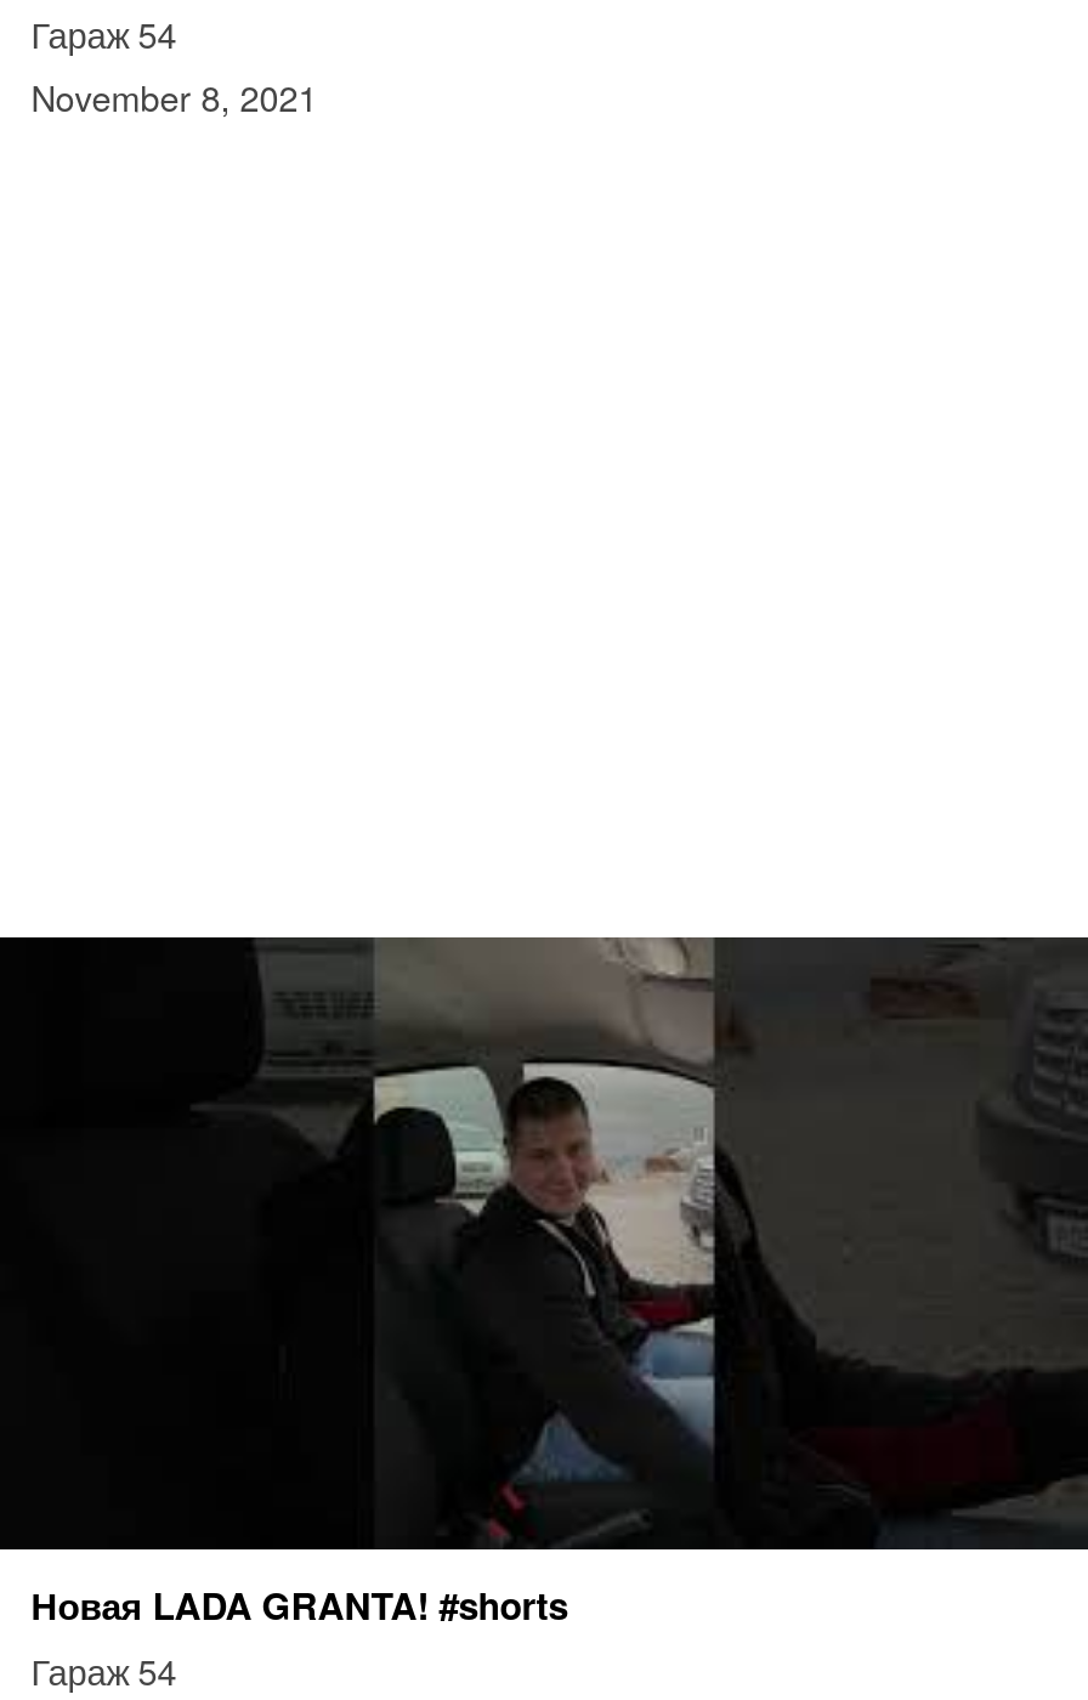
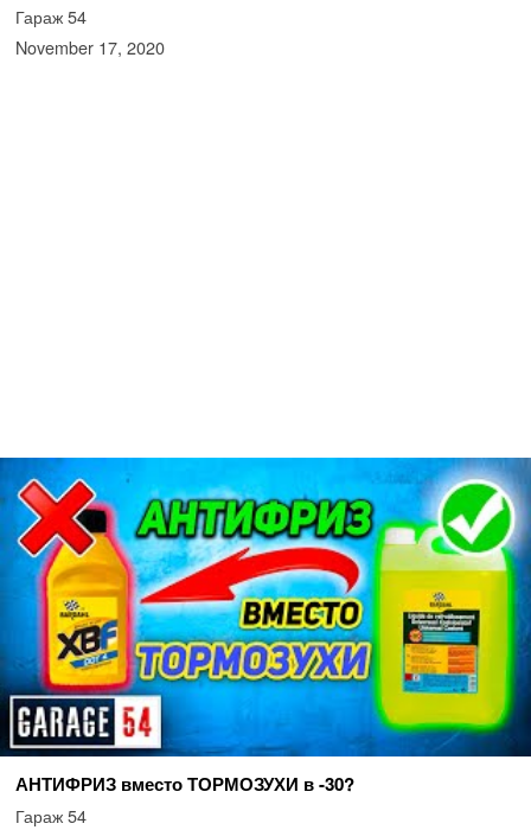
- November 8, 2021
+ November 17, 2020

- [image]
- Новая LADA GRANTA! #shorts
+ [image]
+ АНТИФРИЗ вместо ТОРМОЗУХИ в -30?
